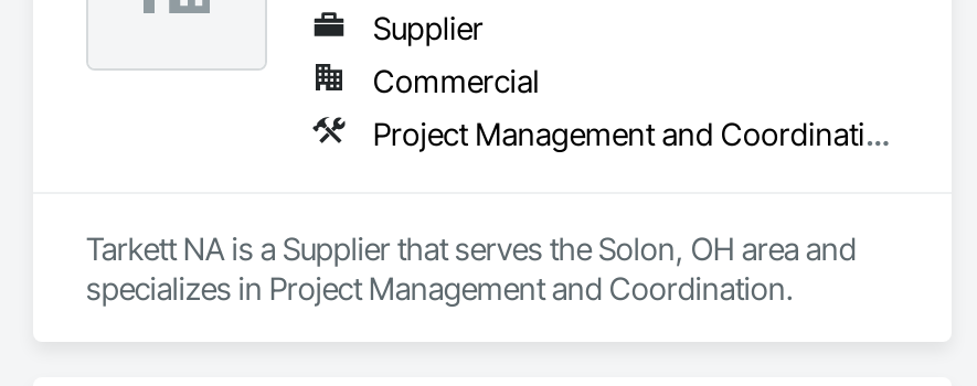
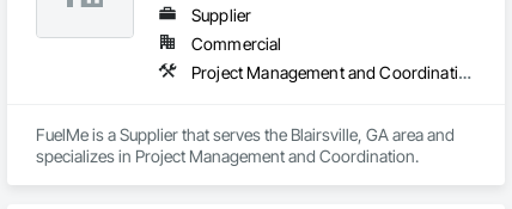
- Tarkett NA is a Supplier that serves the Solon, OH area and
+ FuelMe is a Supplier that serves the Blairsville, GA area and
